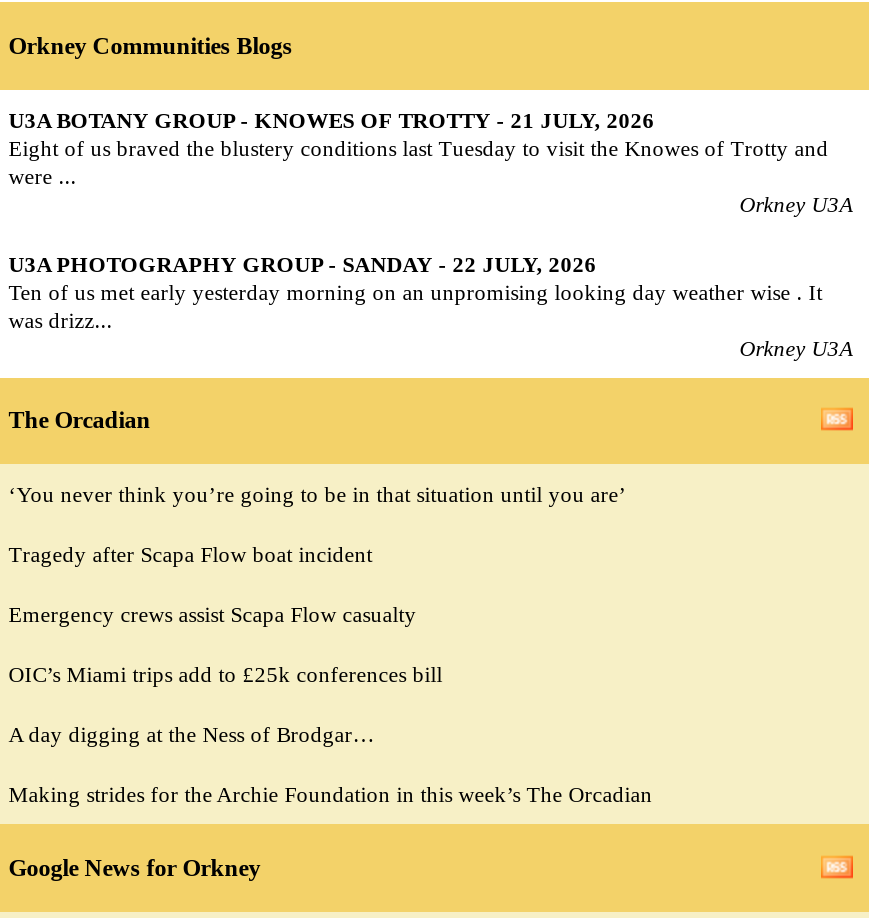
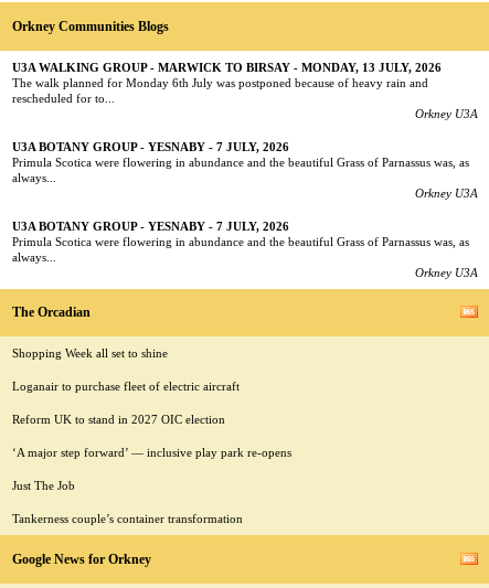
- U3A BOTANY GROUP - KNOWES OF TROTTY - 21 JULY, 2026
- Eight of us braved the blustery conditions last Tuesday to visit the Knowes of Trotty and
- were ...
+ U3A WALKING GROUP - MARWICK TO BIRSAY - MONDAY, 13 JULY, 2026
+ The walk planned for Monday 6th July was postponed because of heavy rain and
+ rescheduled for to...

- U3A PHOTOGRAPHY GROUP - SANDAY - 22 JULY, 2026
- Ten of us met early yesterday morning on an unpromising looking day weather wise . It
- was drizz...
+ U3A BOTANY GROUP - YESNABY - 7 JULY, 2026
+ Primula Scotica were flowering in abundance and the beautiful Grass of Parnassus was, as
+ always...
+ Orkney U3A
+ U3A BOTANY GROUP - YESNABY - 7 JULY, 2026
+ Primula Scotica were flowering in abundance and the beautiful Grass of Parnassus was, as
+ always...

- ‘You never think you’re going to be in that situation until you are’
+ Shopping Week all set to shine

- Tragedy after Scapa Flow boat incident
+ Loganair to purchase fleet of electric aircraft

- Emergency crews assist Scapa Flow casualty
+ Reform UK to stand in 2027 OIC election

- OIC’s Miami trips add to £25k conferences bill
+ ‘A major step forward’ — inclusive play park re-opens

- A day digging at the Ness of Brodgar…
+ Just The Job

- Making strides for the Archie Foundation in this week’s The Orcadian
+ Tankerness couple’s container transformation
